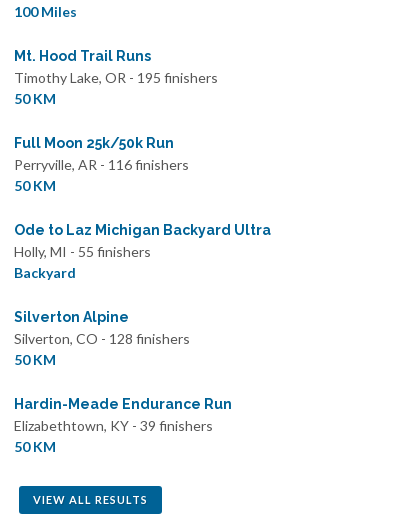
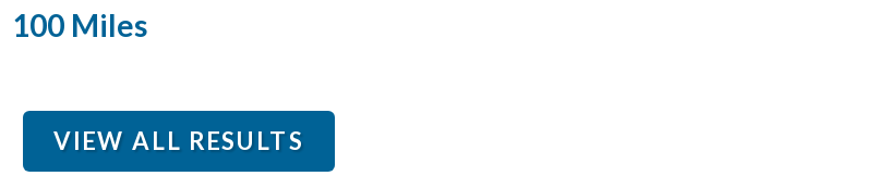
- Mt. Hood Trail Runs
- Timothy Lake, OR - 195 finishers
- 50 KM
- Full Moon 25k/50k Run
- Perryville, AR - 116 finishers
- 50 KM
- Ode to Laz Michigan Backyard Ultra
- Holly, MI - 55 finishers
- Backyard
- Silverton Alpine
- Silverton, CO - 128 finishers
- 50 KM
- Hardin-Meade Endurance Run
- Elizabethtown, KY - 39 finishers
- 50 KM
